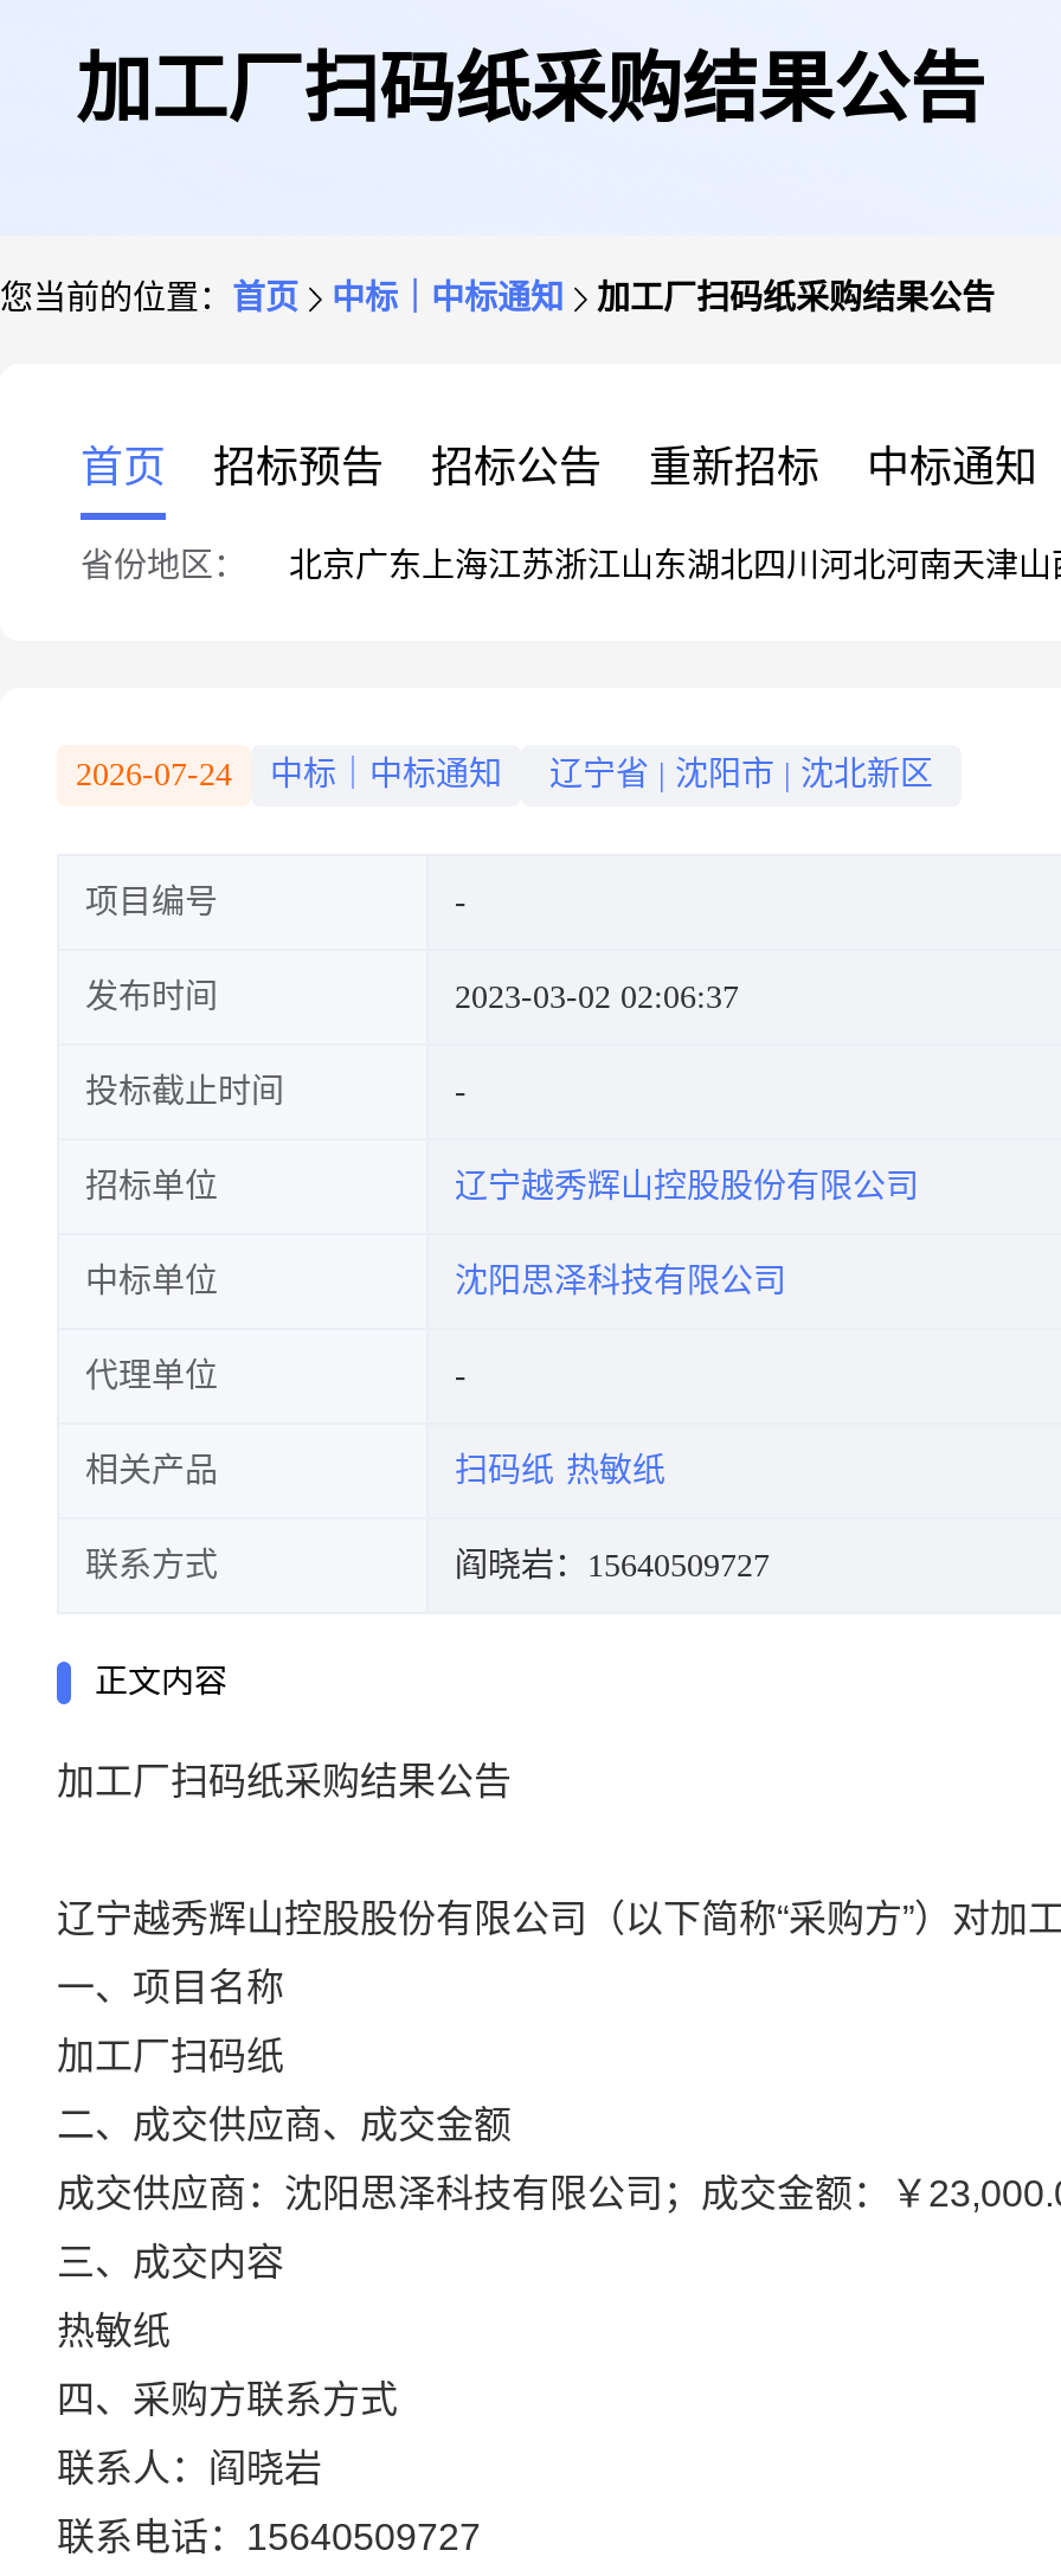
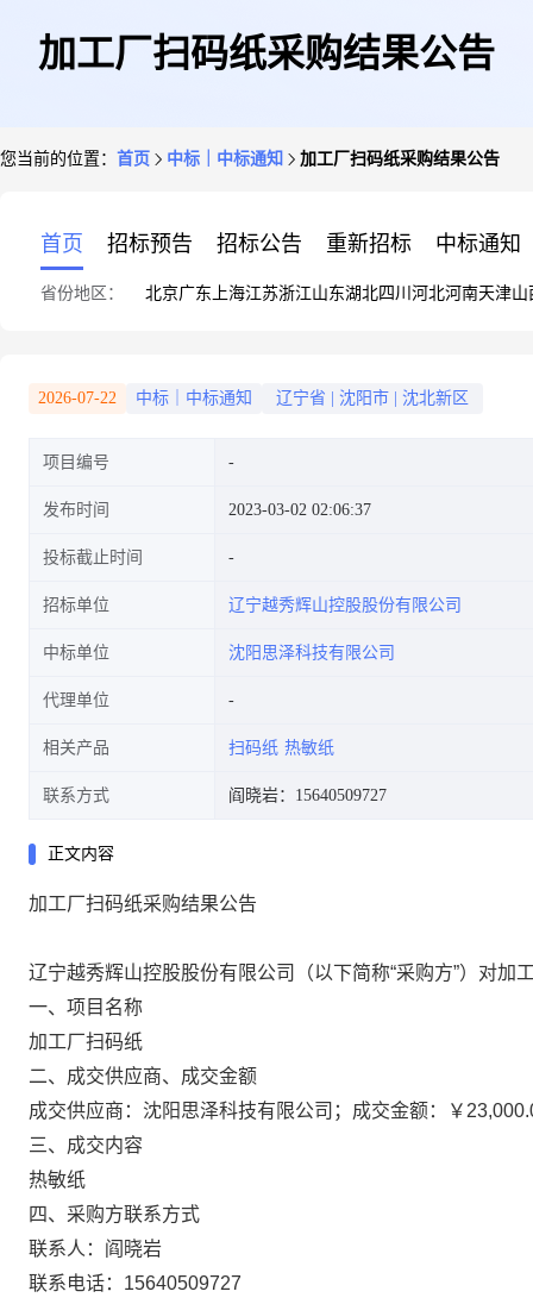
- 2026-07-24
+ 2026-07-22
